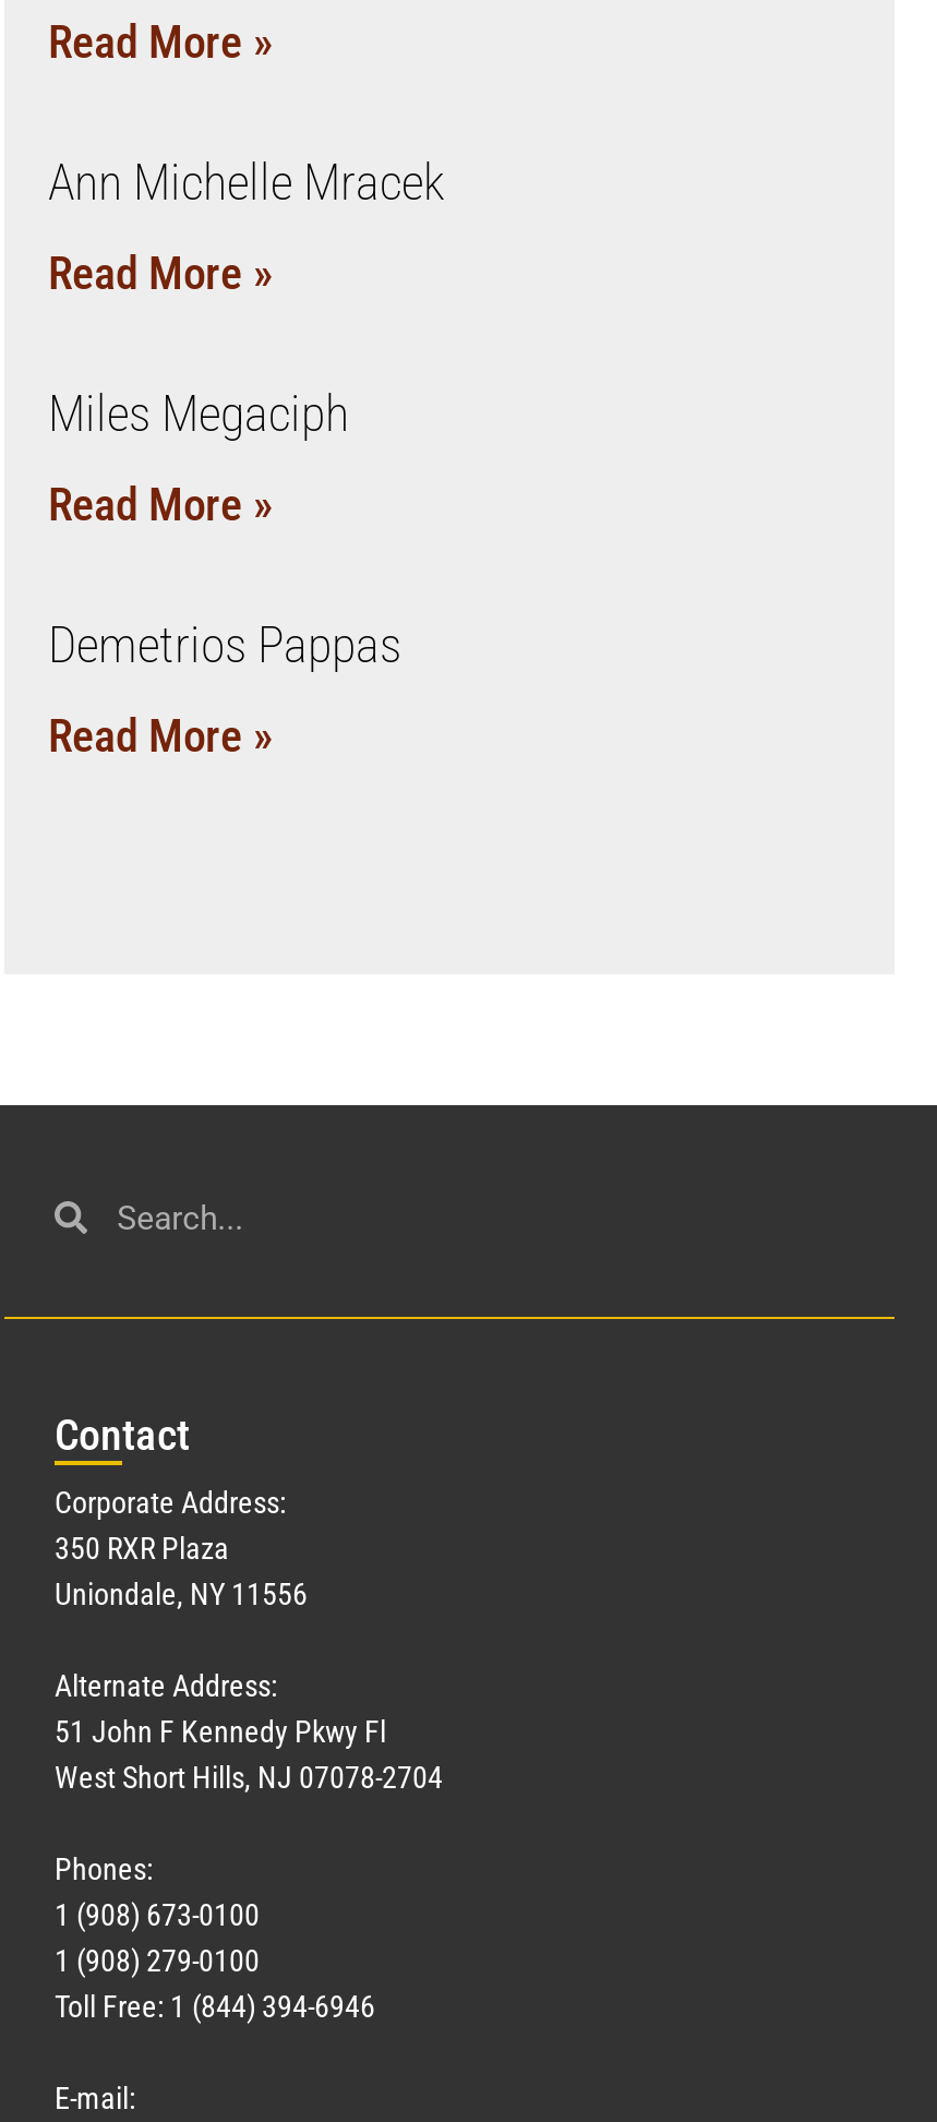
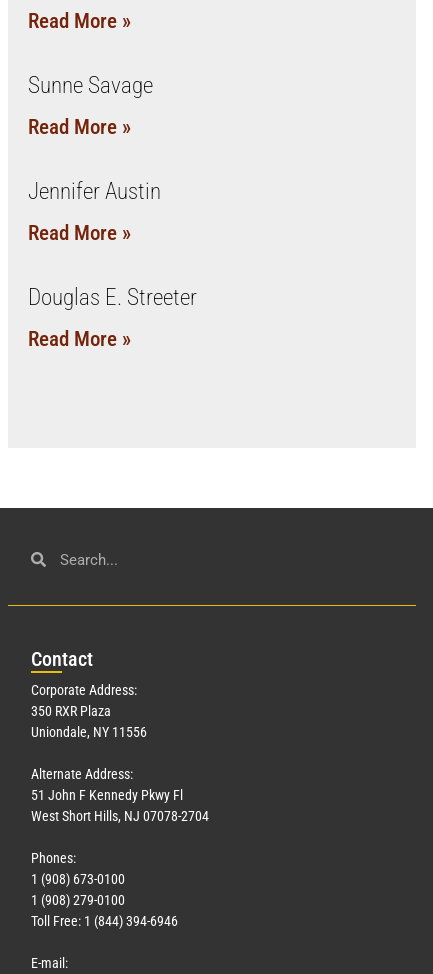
- Ann Michelle Mracek
+ Sunne Savage

- Miles Megaciph
+ Jennifer Austin

- Demetrios Pappas
+ Douglas E. Streeter
